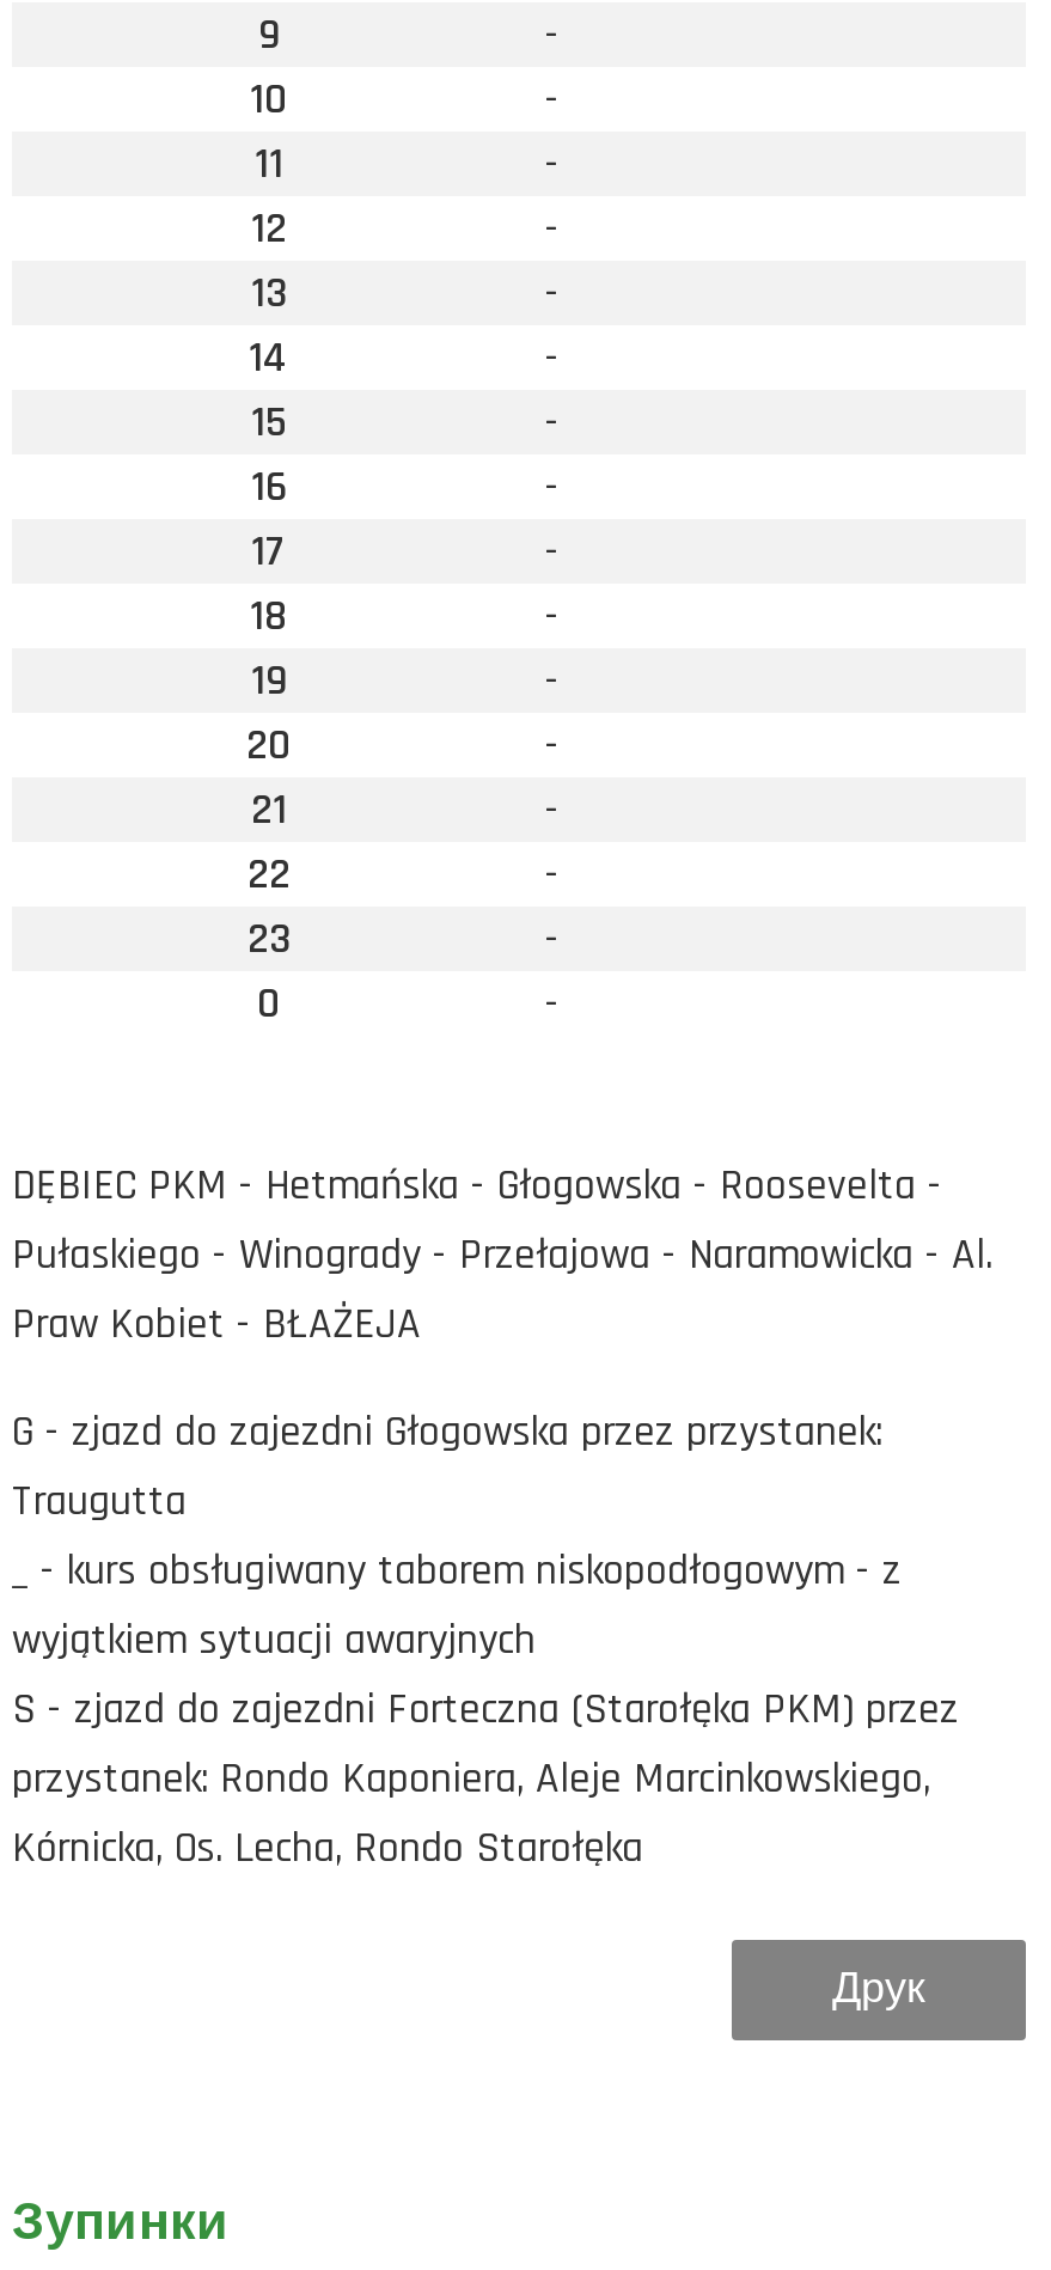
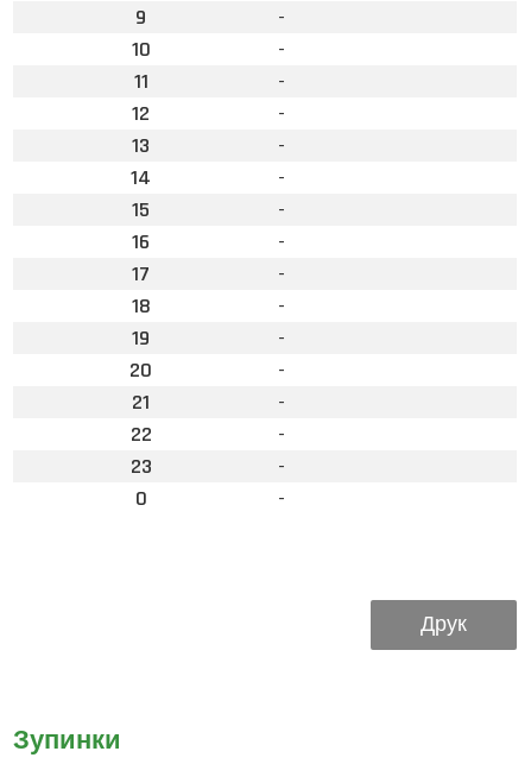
- DĘBIEC PKM - Hetmańska - Głogowska - Roosevelta -
- Pułaskiego - Winogrady - Przełajowa - Naramowicka - Al.
- Praw Kobiet - BŁAŻEJA
- G - zjazd do zajezdni Głogowska przez przystanek:
- Traugutta
- _ - kurs obsługiwany taborem niskopodłogowym - z
- wyjątkiem sytuacji awaryjnych
- S - zjazd do zajezdni Forteczna (Starołęka PKM) przez
- przystanek: Rondo Kaponiera, Aleje Marcinkowskiego,
- Kórnicka, Os. Lecha, Rondo Starołęka
